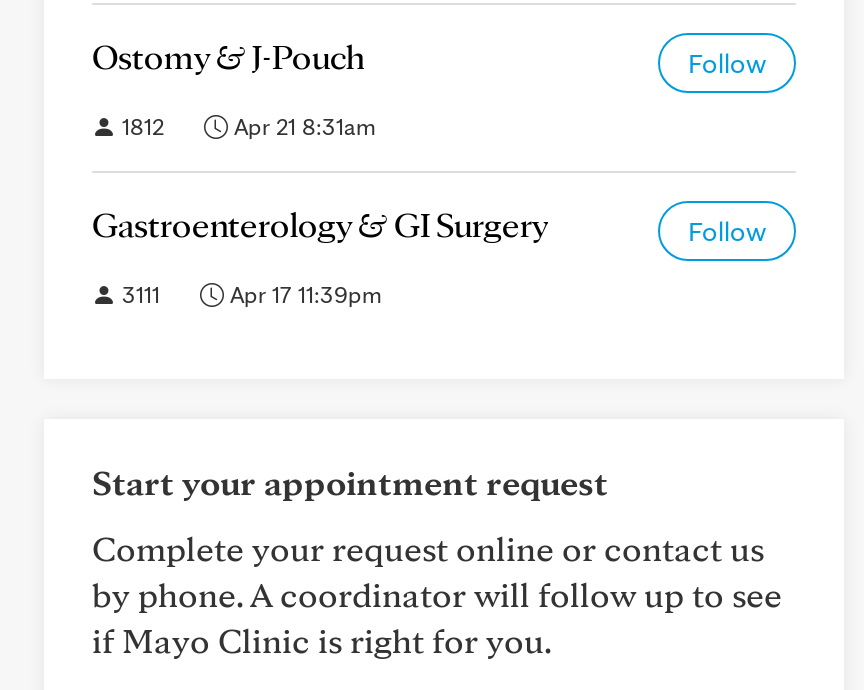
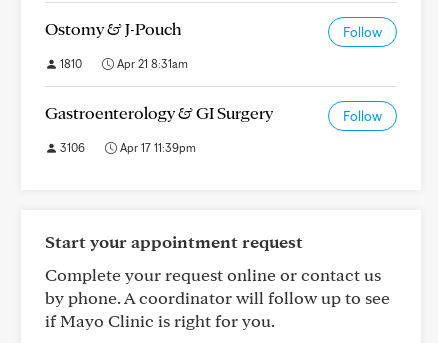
- 1812
+ 1810

- 3111
+ 3106
